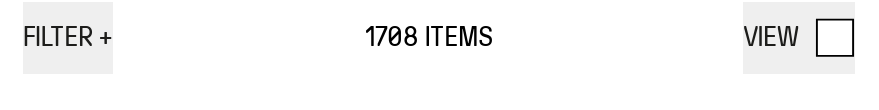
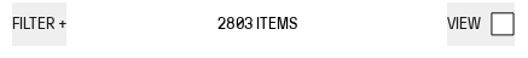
- 1708 ITEMS
+ 2803 ITEMS
